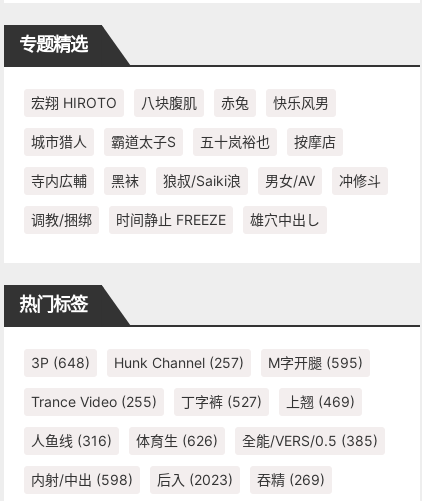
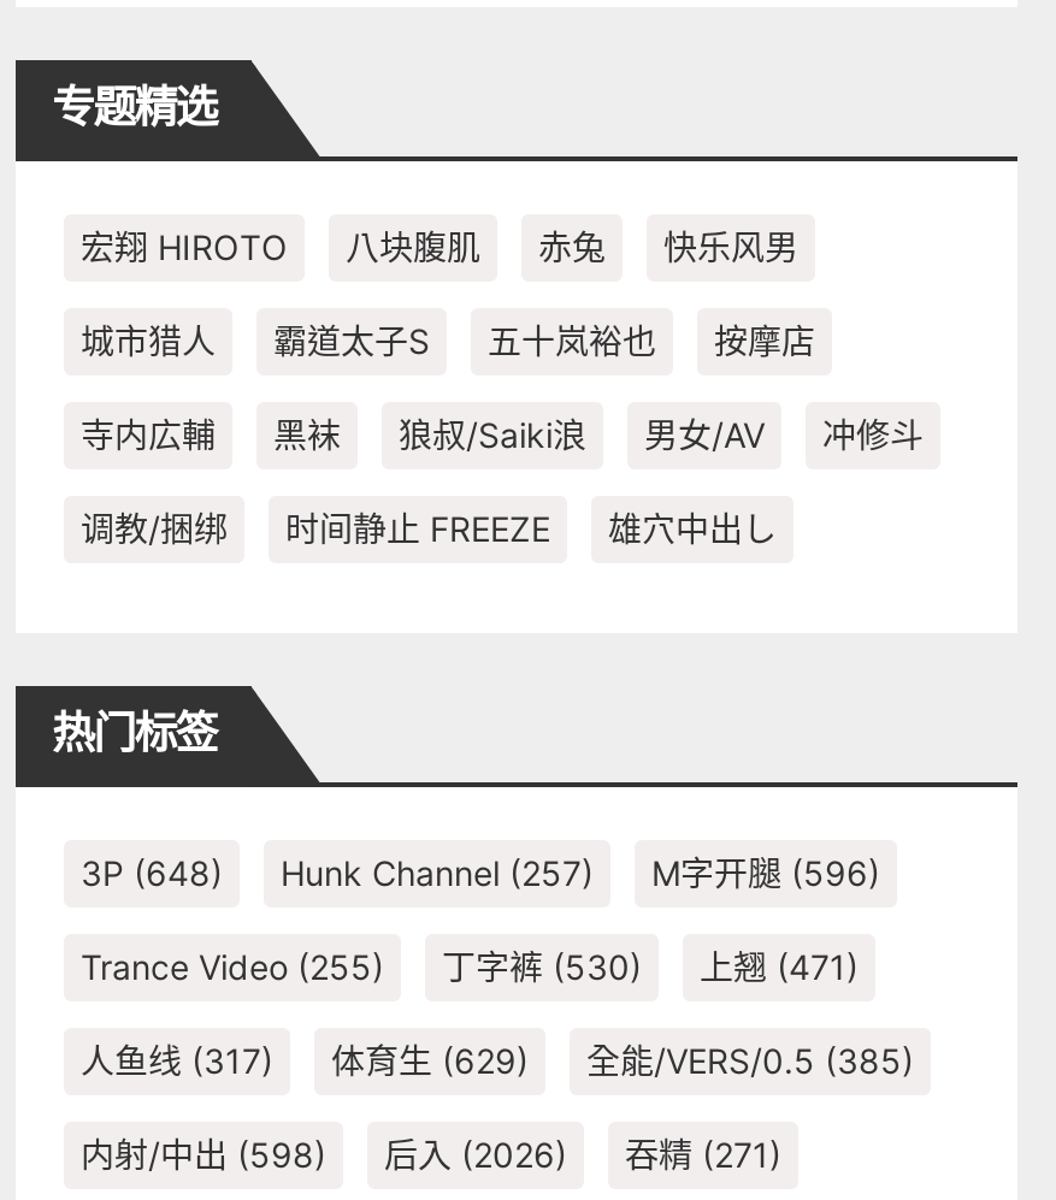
- 3P (648) Hunk Channel (257) M字开腿(595)
+ 3P (648) Hunk Channel (257) M字开腿(596)

- 丁字裤(527)
+ 丁字裤(530)

- 上翘(469)
+ 上翘(471)

- 人鱼线(316)
+ 人鱼线(317)

- 体育生(626)
+ 体育生(629)

- 后入(2023)
+ 后入(2026)

- 吞精(269)
+ 吞精(271)
